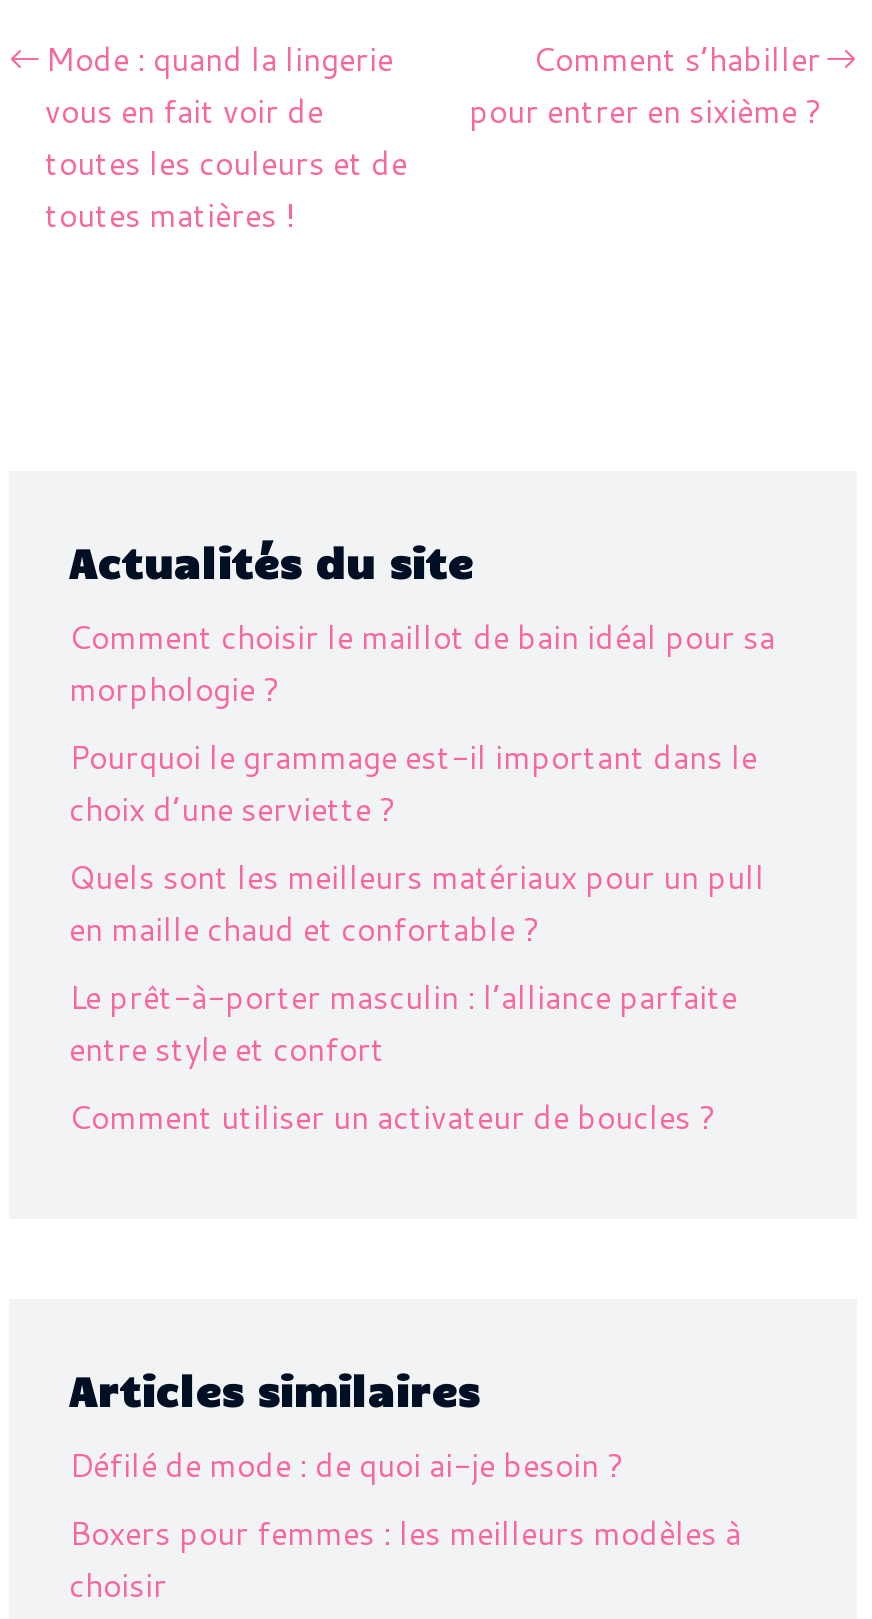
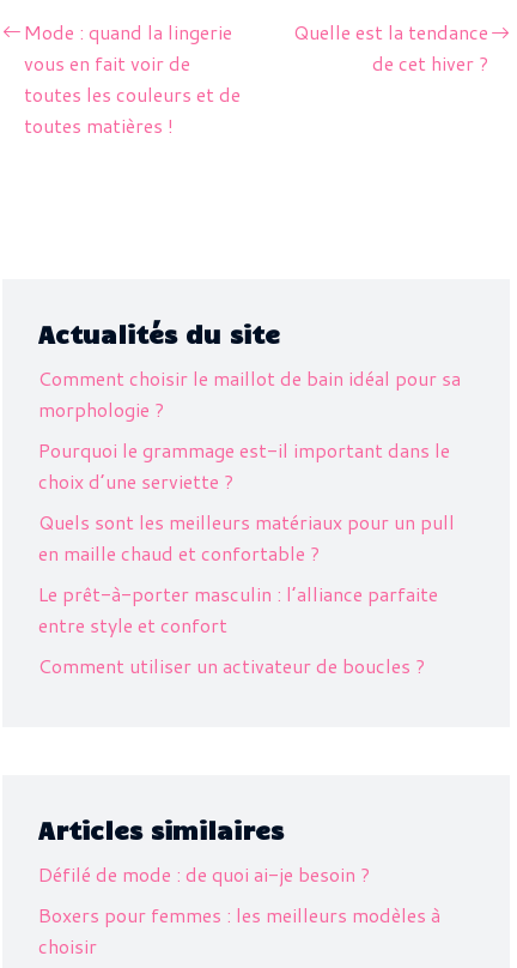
- Comment s’habiller
- pour entrer en sixième ?
+ Quelle est la tendance
+ de cet hiver ?
